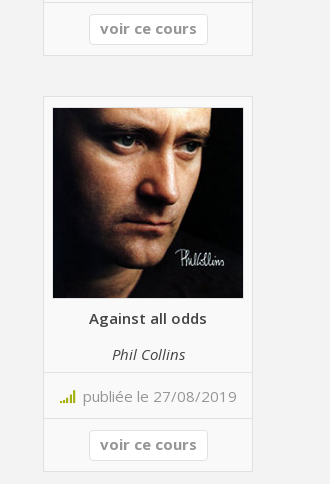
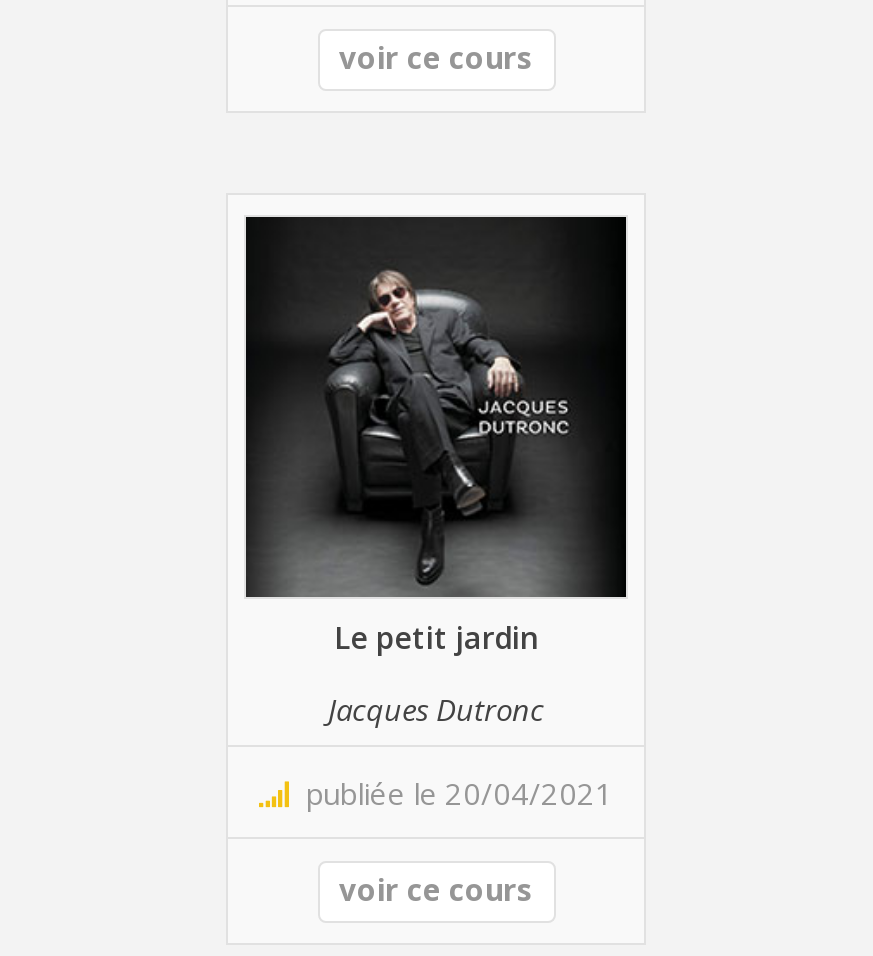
- [image]
- Against all odds
+ [image]
+ Le petit jardin

- Phil Collins
+ Jacques Dutronc

- publiée le 27/08/2019
+ publiée le 20/04/2021
